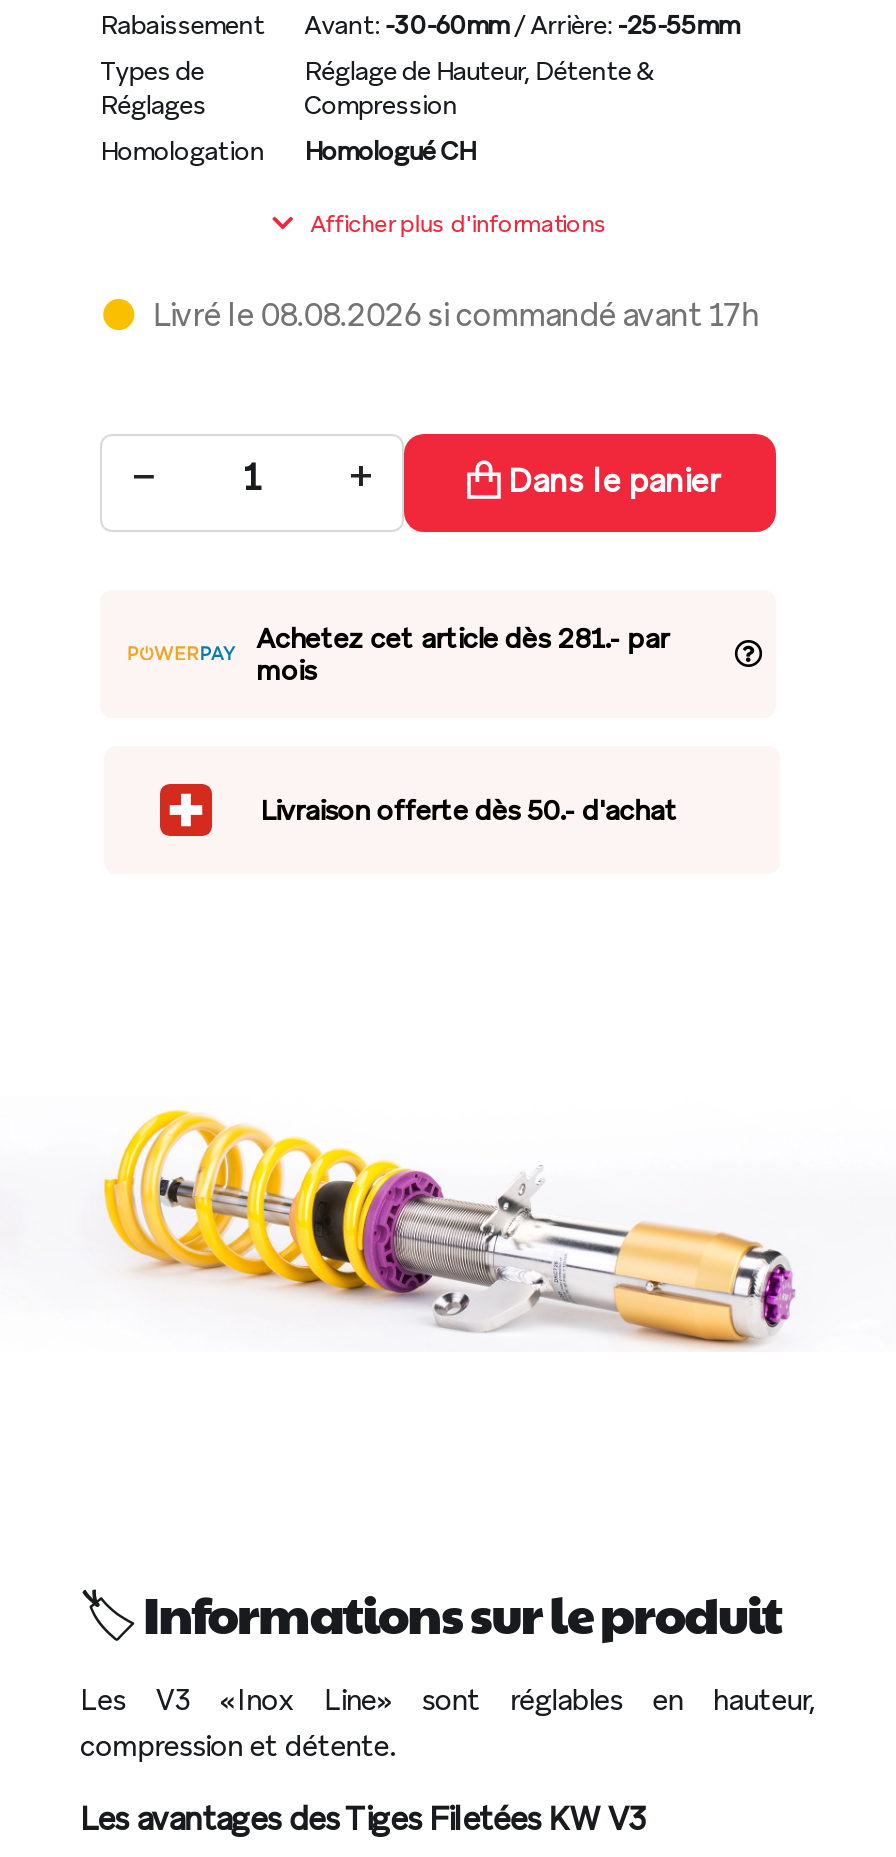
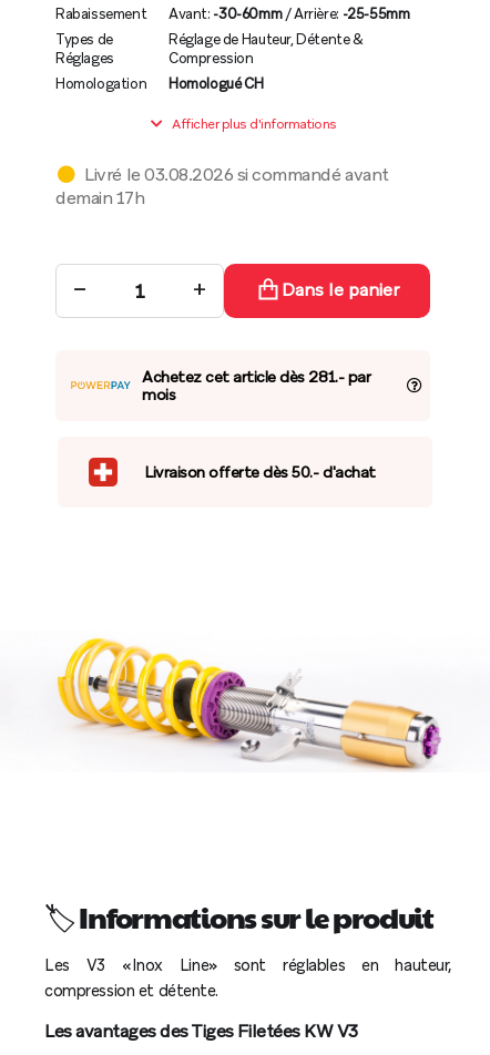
- Livré le 08.08.2026 si commandé avant 17h
+ Livré le 03.08.2026 si commandé avant
+ demain 17h
